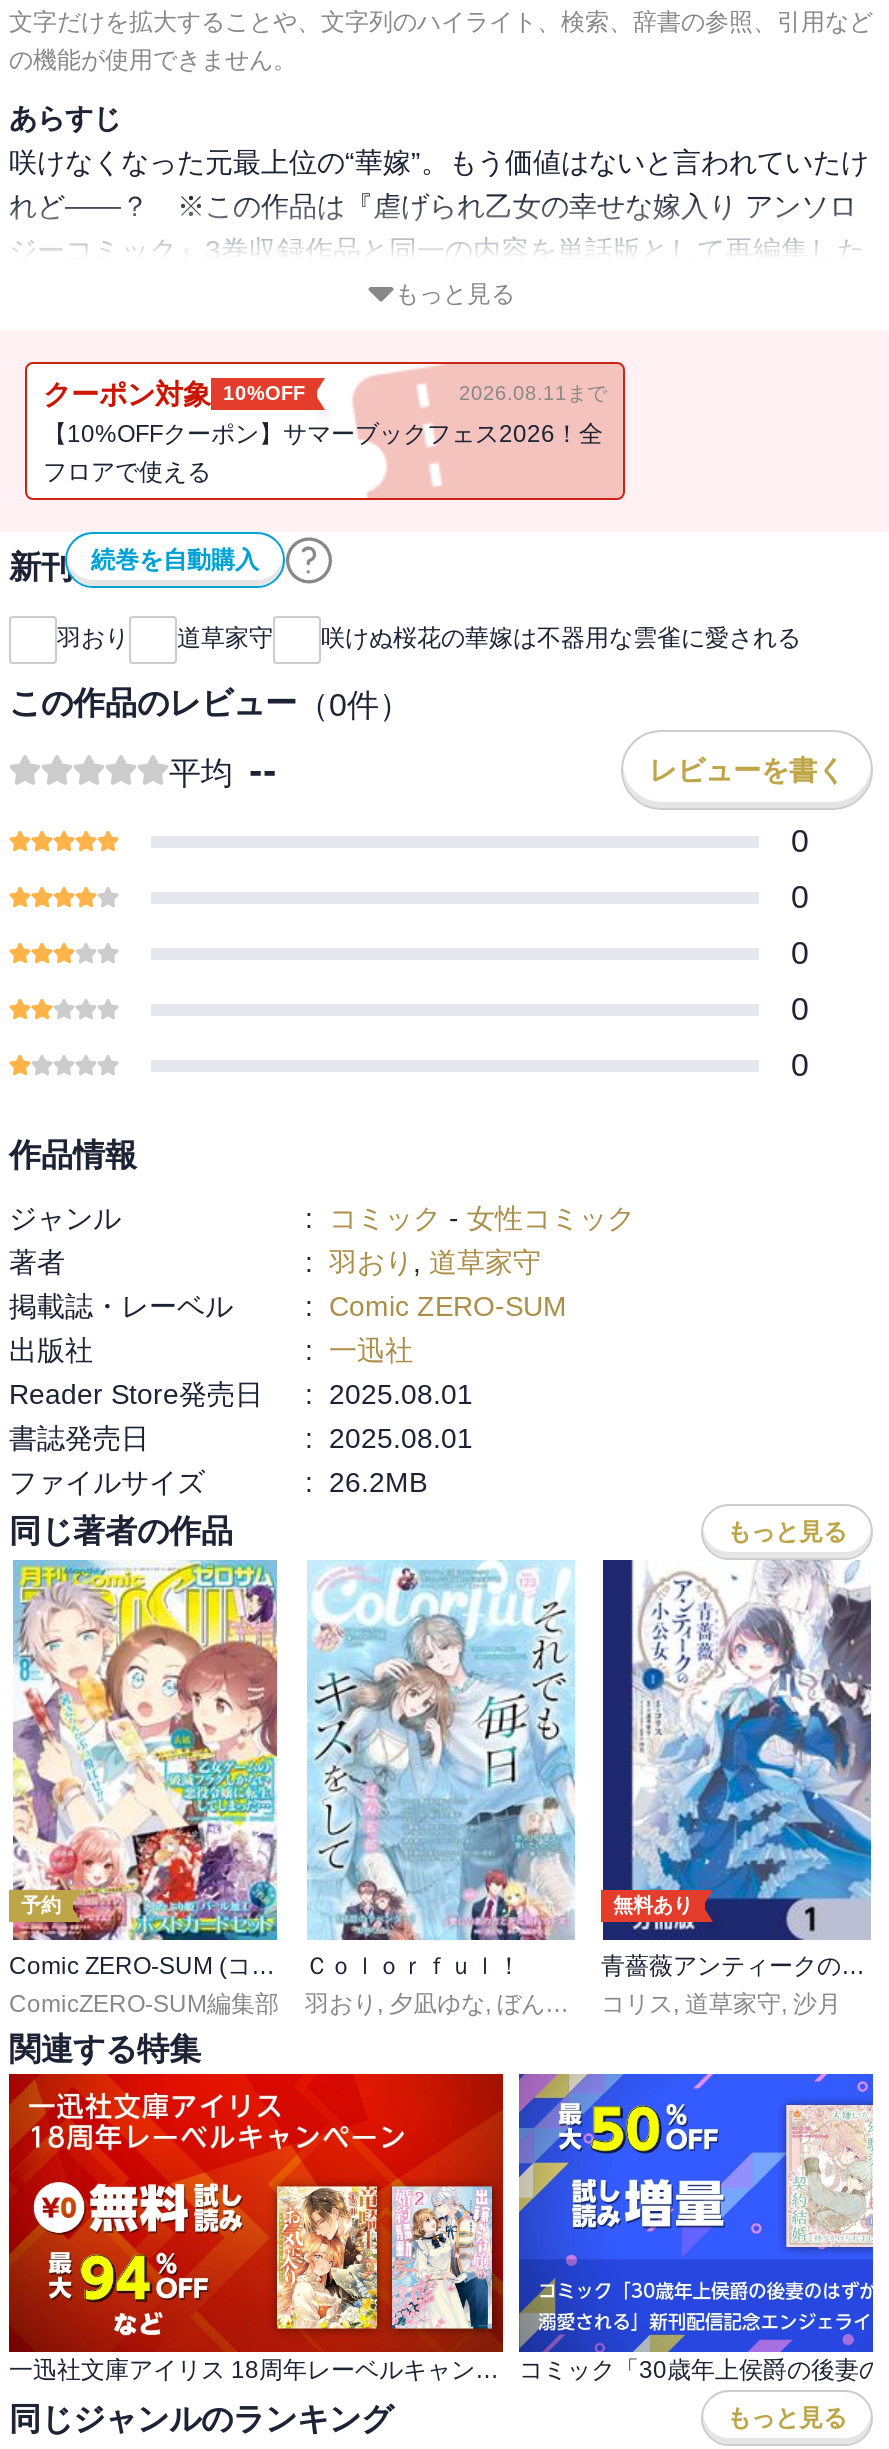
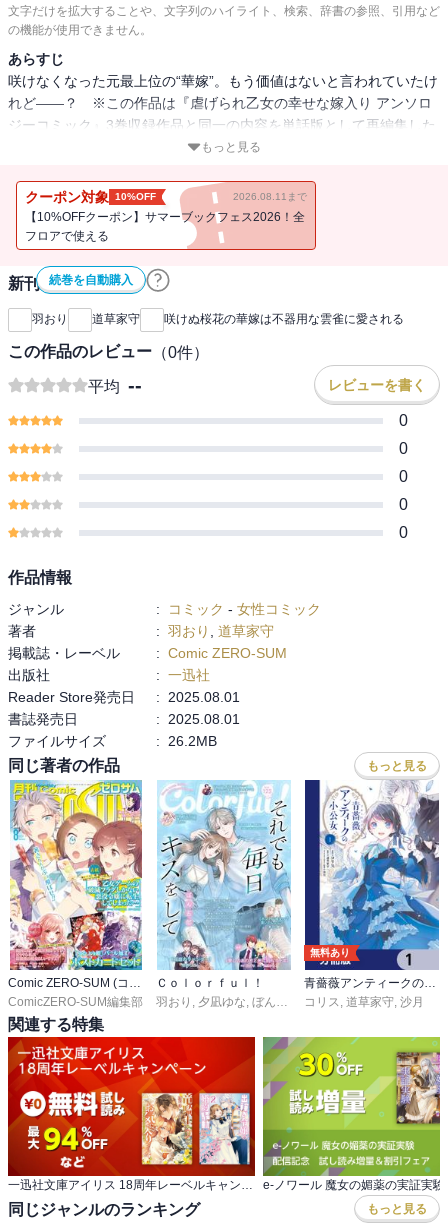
- 予約

- [image]
+ [image]
